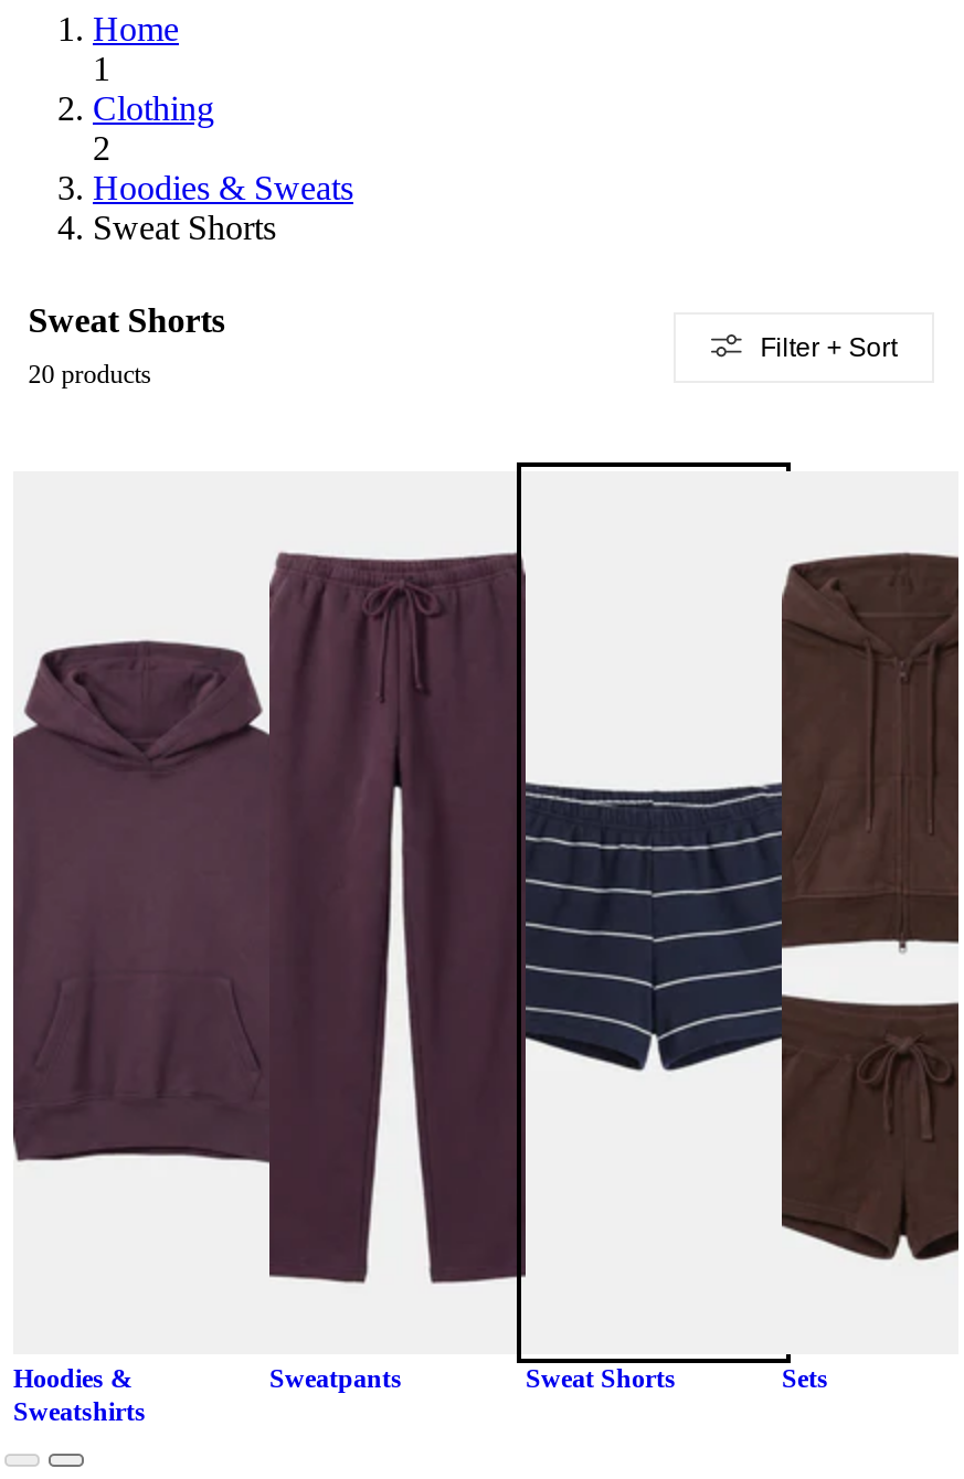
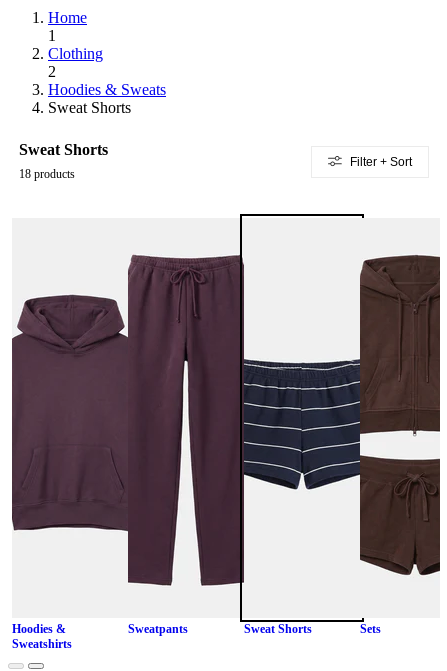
- 20 products
+ 18 products
